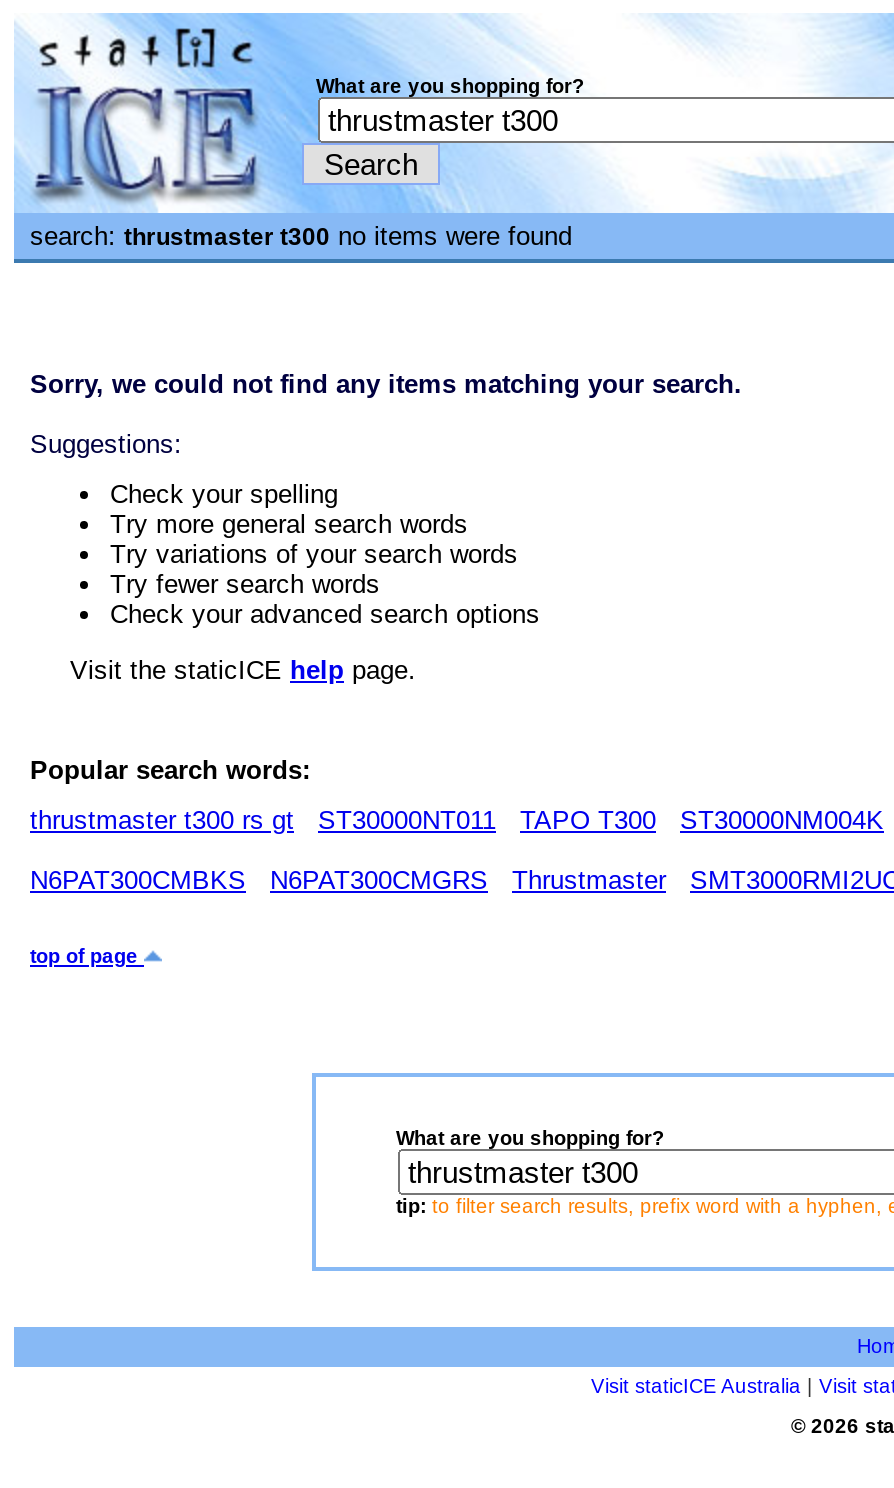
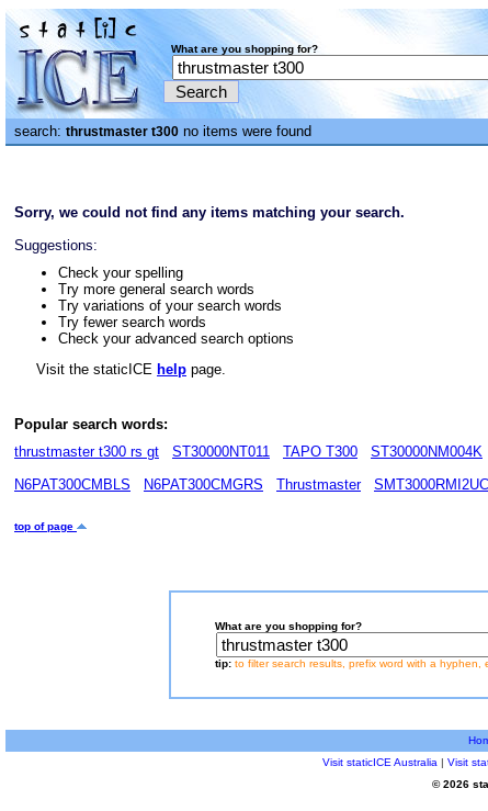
- N6PAT300CMBKS
+ N6PAT300CMBLS
